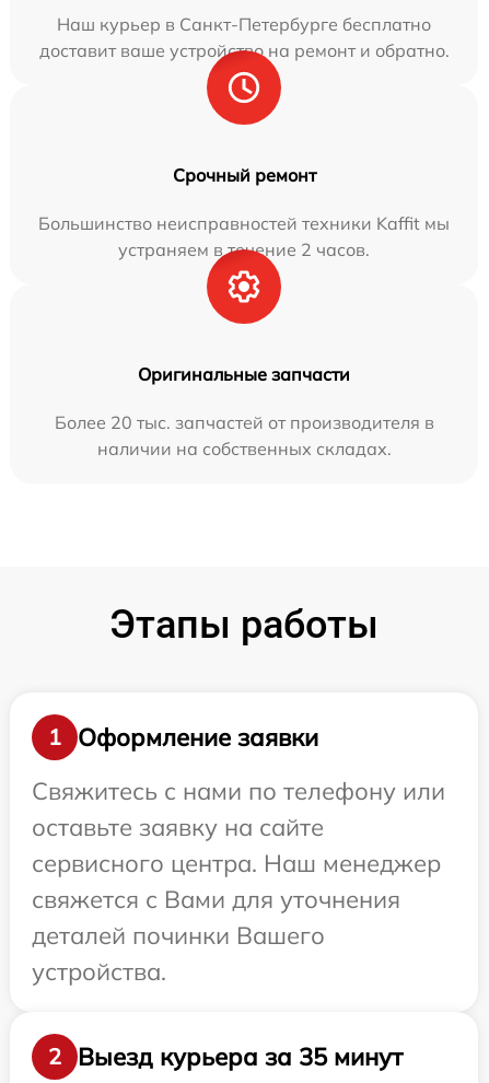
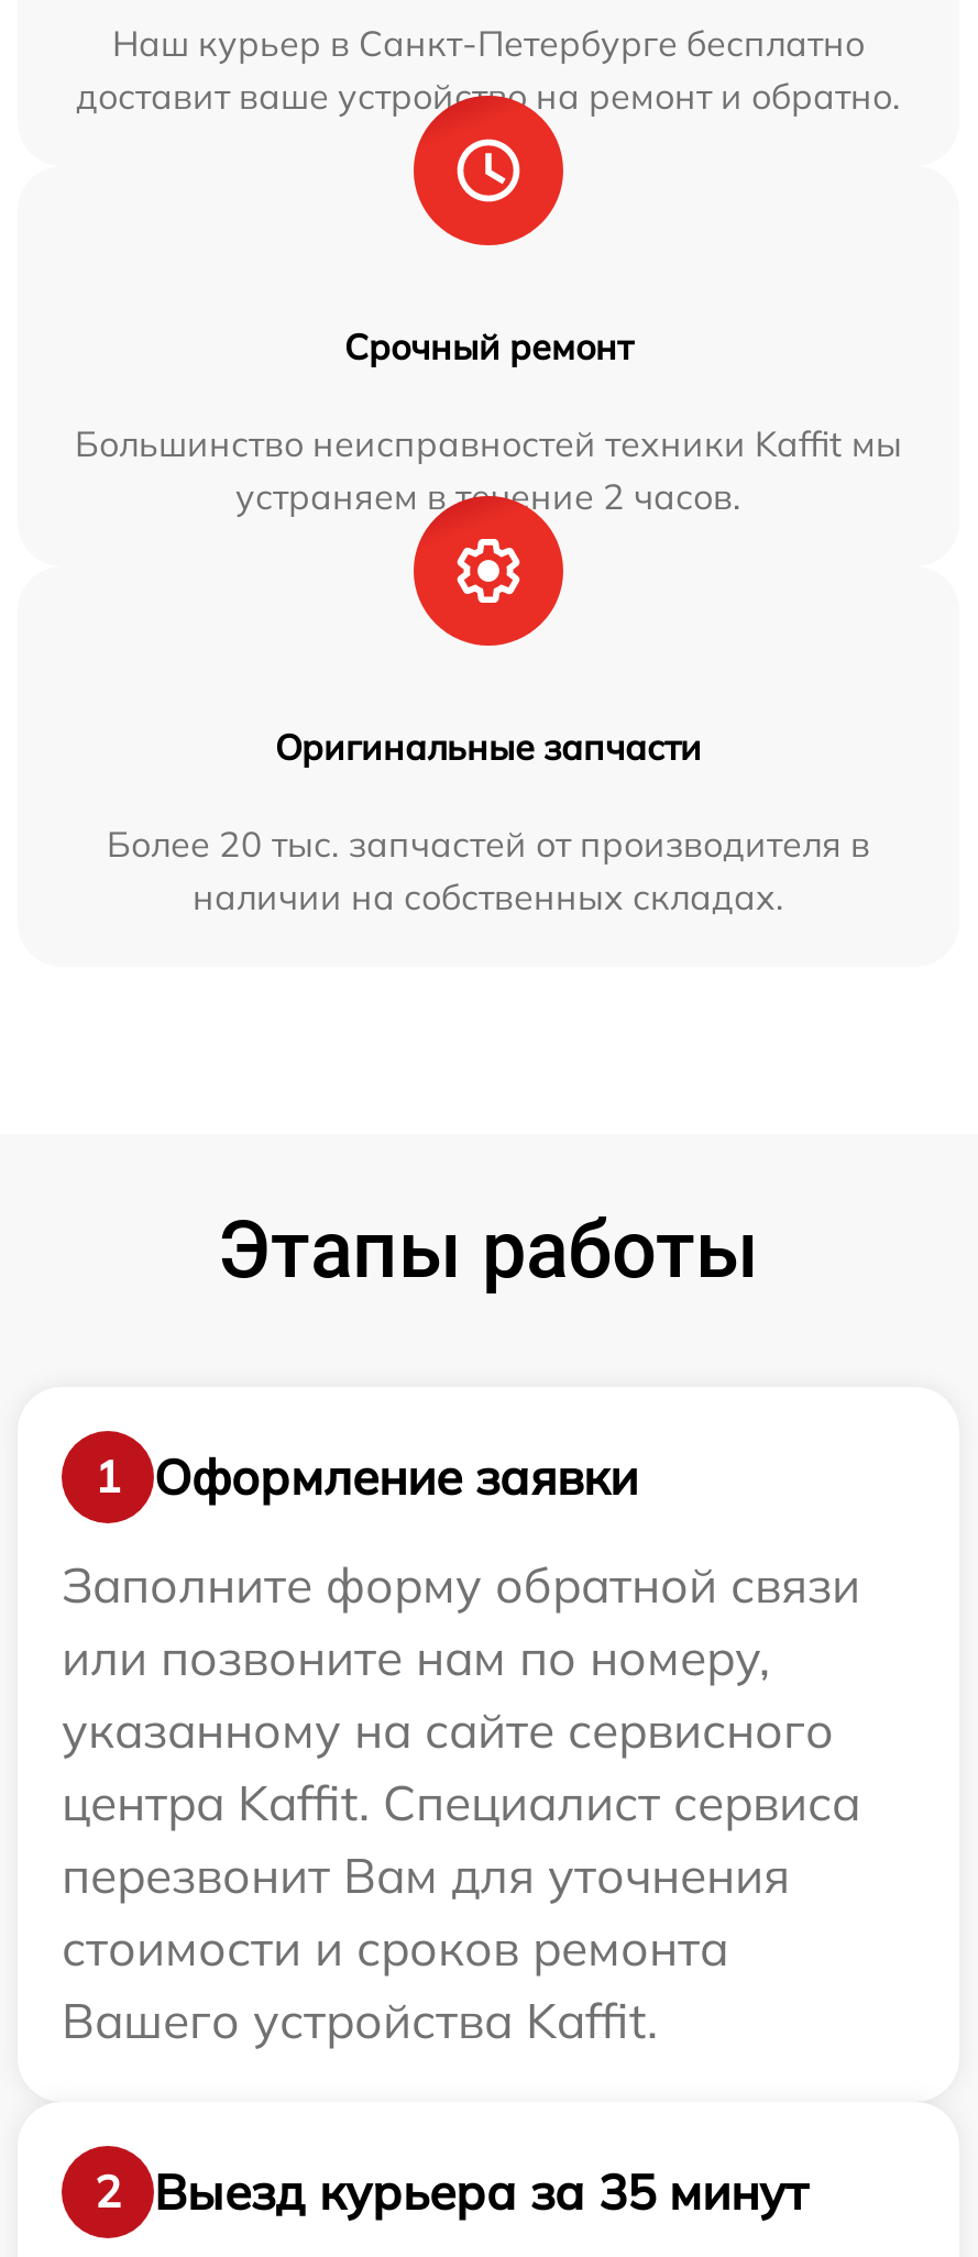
- Свяжитесь с нами по телефону или
- оставьте заявку на сайте
- сервисного центра. Наш менеджер
- свяжется с Вами для уточнения
- деталей починки Вашего
- устройства.
+ Заполните форму обратной связи
+ или позвоните нам по номеру,
+ указанному на сайте сервисного
+ центра Kaffit. Специалист сервиса
+ перезвонит Вам для уточнения
+ стоимости и сроков ремонта
+ Вашего устройства Kaffit.
